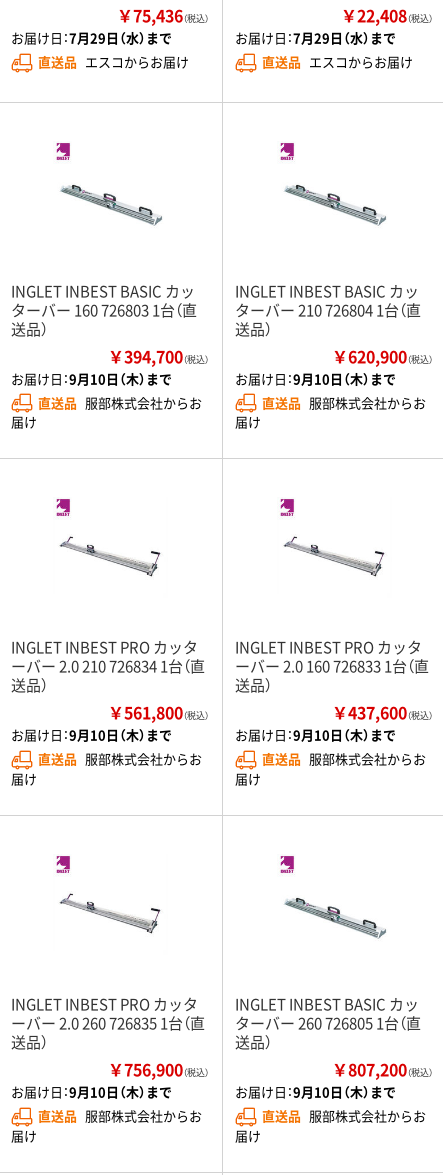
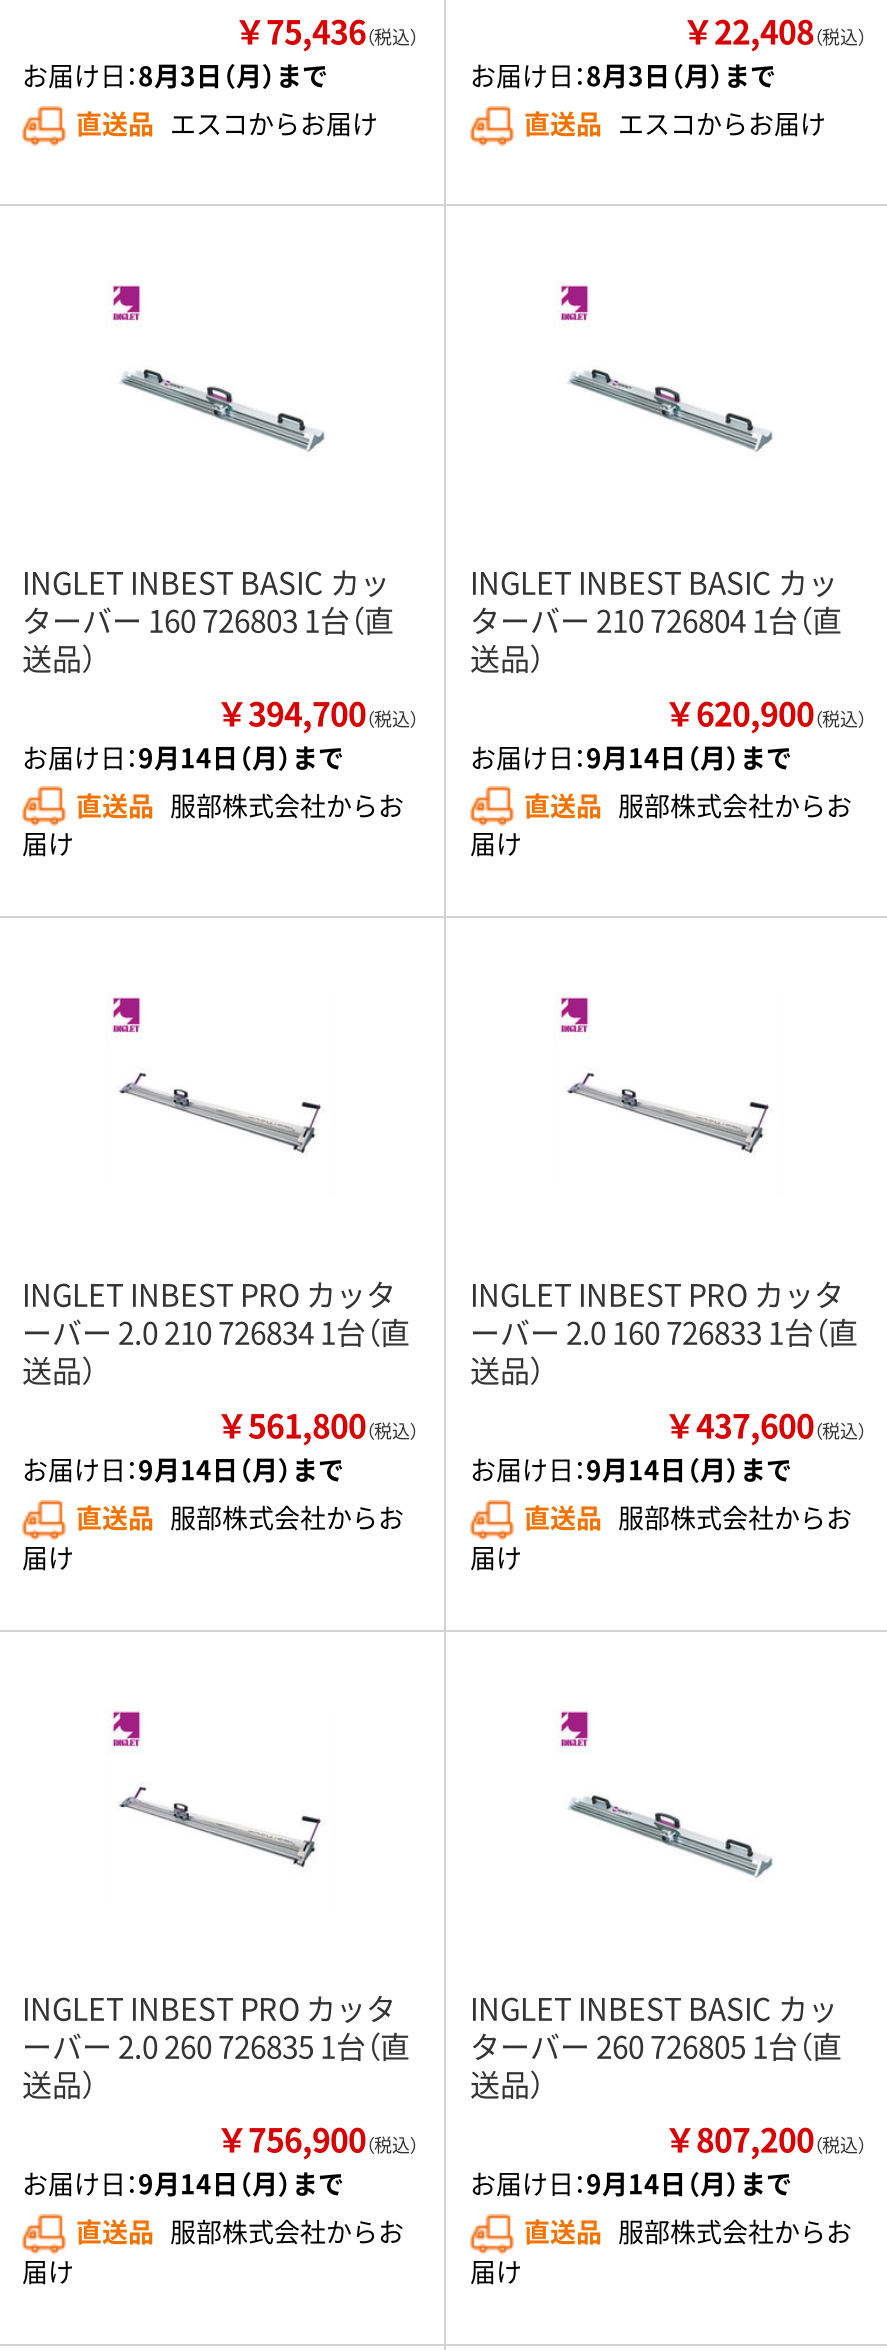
- お届け日：7月29日（水）まで
+ お届け日：8月3日（月）まで

- お届け日：7月29日（水）まで
+ お届け日：8月3日（月）まで

- お届け日：9月10日（木）まで
+ お届け日：9月14日（月）まで

- お届け日：9月10日（木）まで
+ お届け日：9月14日（月）まで

- お届け日：9月10日（木）まで
+ お届け日：9月14日（月）まで

- お届け日：9月10日（木）まで
+ お届け日：9月14日（月）まで

- お届け日：9月10日（木）まで
+ お届け日：9月14日（月）まで

- お届け日：9月10日（木）まで
+ お届け日：9月14日（月）まで
